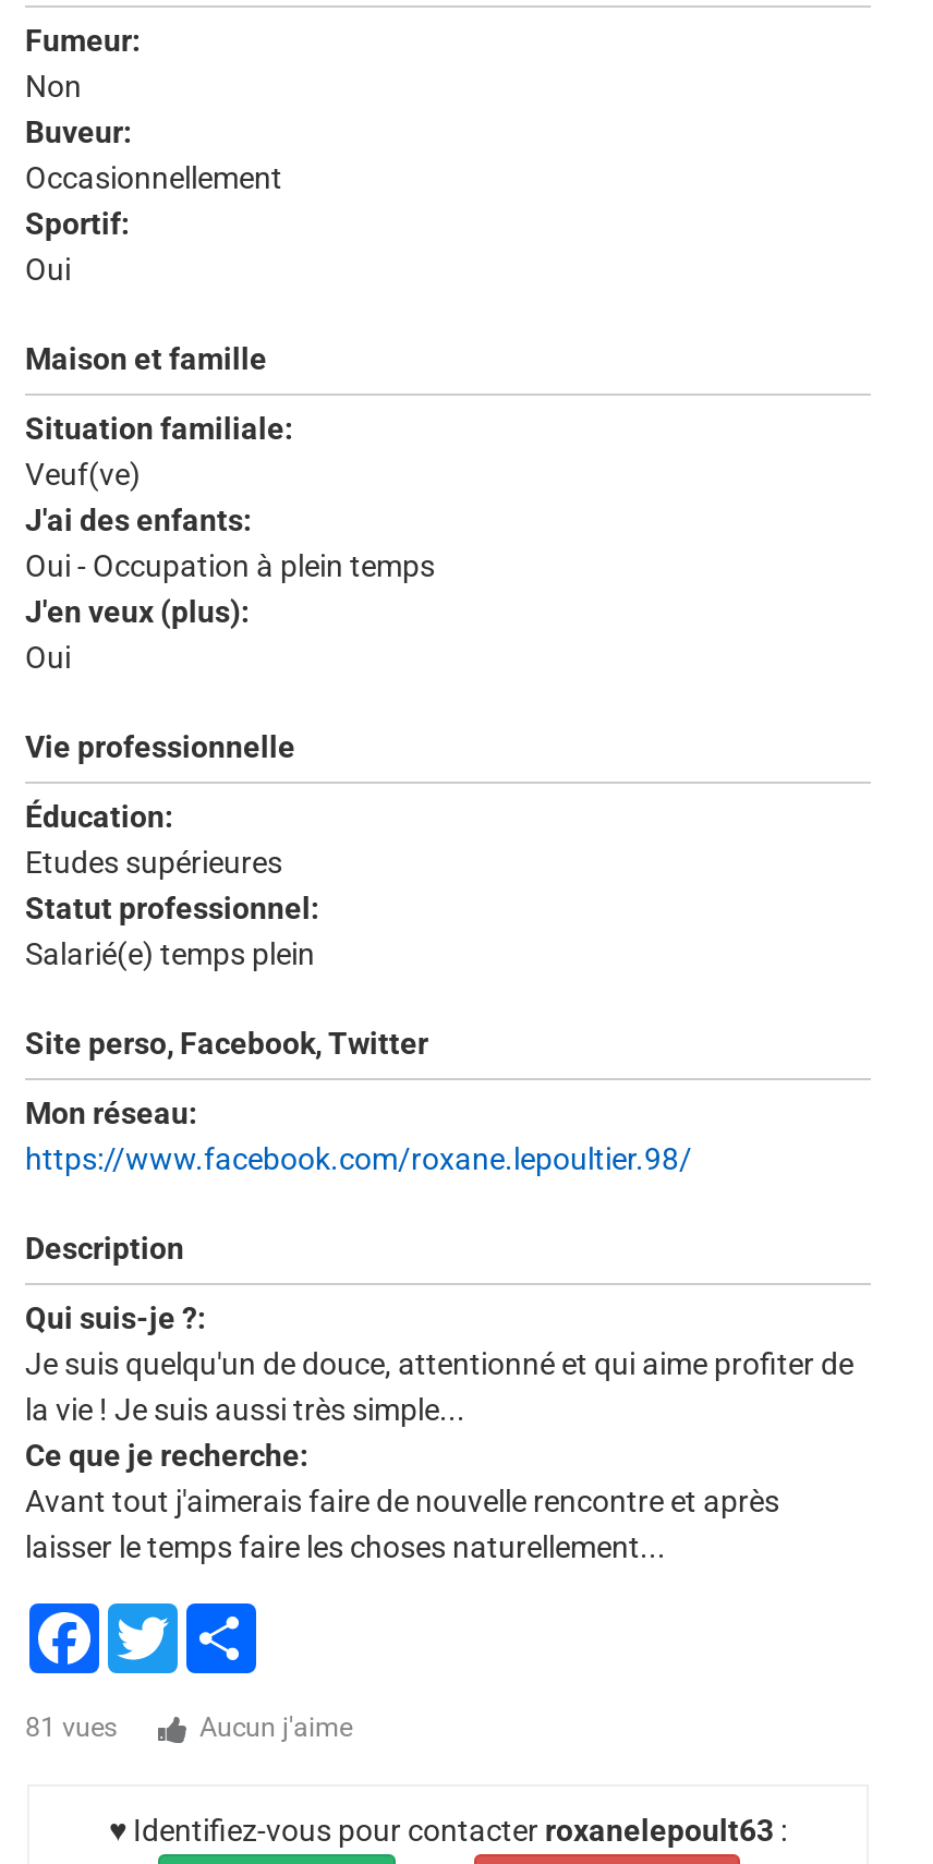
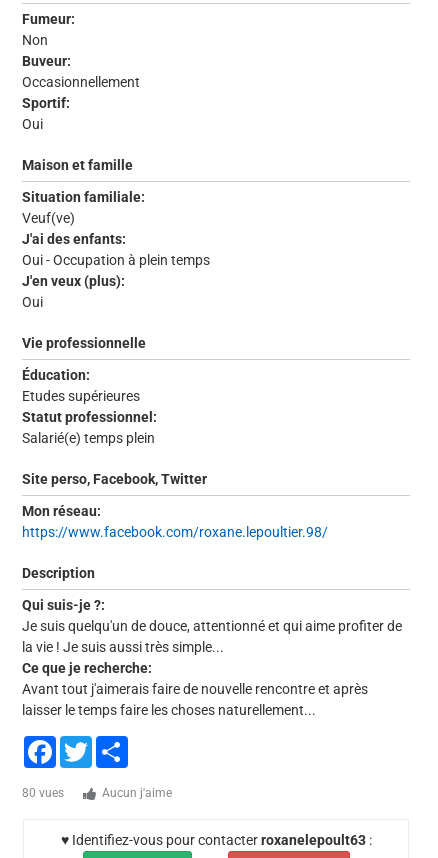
- 81 vues
+ 80 vues
